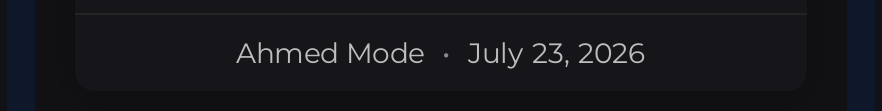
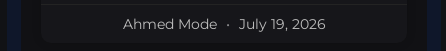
- Ahmed Mode July 23, 2026
+ Ahmed Mode July 19, 2026
